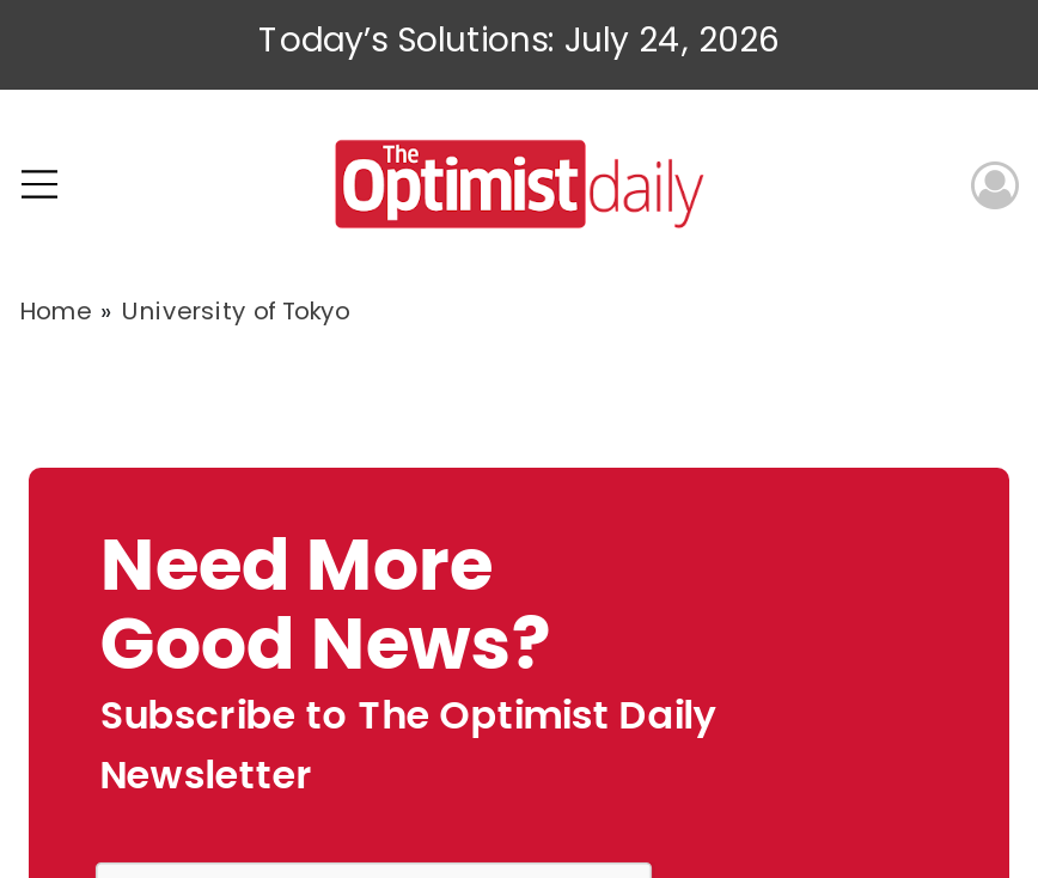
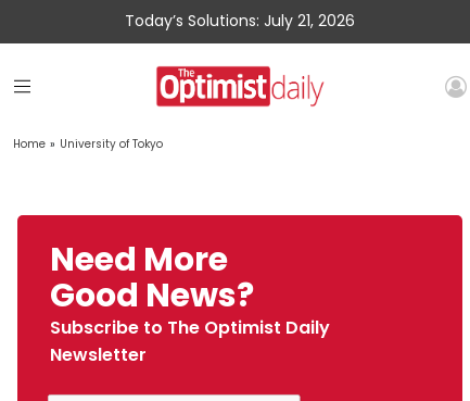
- Today’s Solutions: July 24, 2026
+ Today’s Solutions: July 21, 2026
